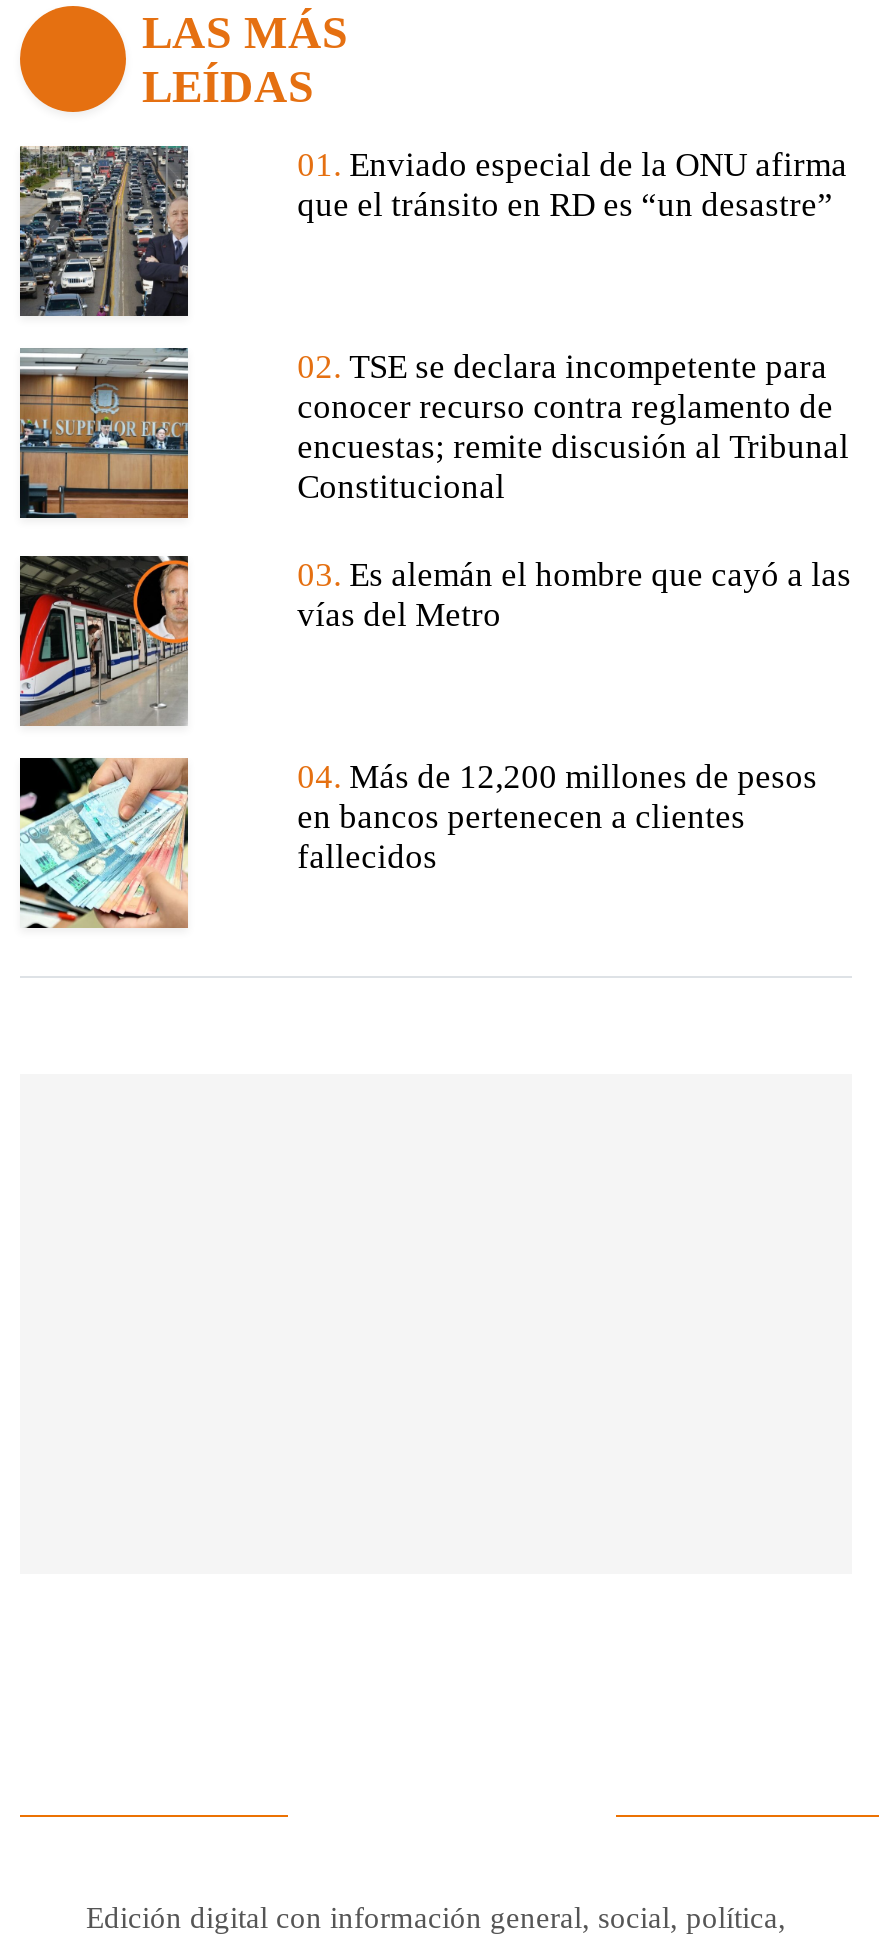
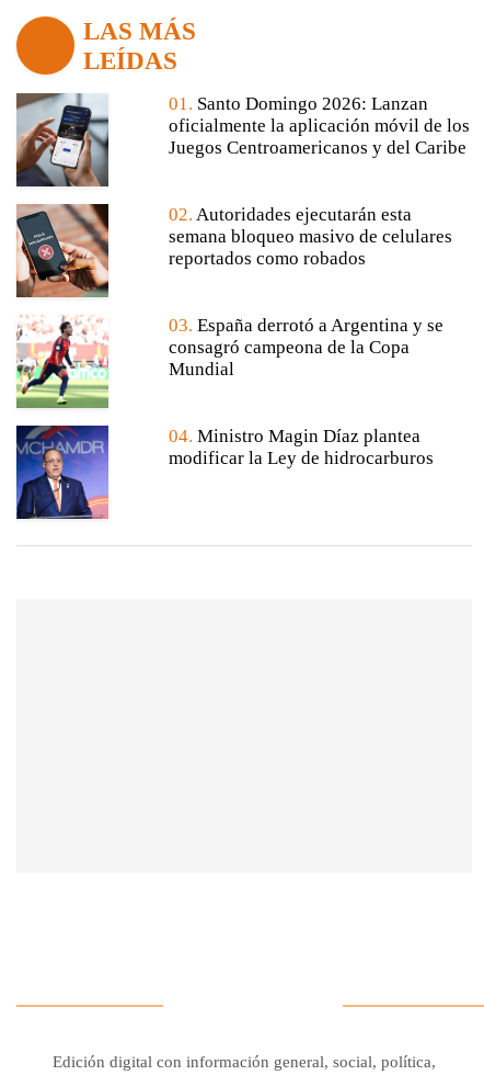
- [image]
+ [image]

- 01. Enviado especial de la ONU afirma
- que el tránsito en RD es “un desastre”
+ 01. Santo Domingo 2026: Lanzan
+ oficialmente la aplicación móvil de los
+ Juegos Centroamericanos y del Caribe

- [image]
+ [image]

- 02. TSE se declara incompetente para
- conocer recurso contra reglamento de
- encuestas; remite discusión al Tribunal
- Constitucional
+ 02. Autoridades ejecutarán esta
+ semana bloqueo masivo de celulares
+ reportados como robados

- [image]
+ [image]

- 03. Es alemán el hombre que cayó a las
- vías del Metro
+ 03. España derrotó a Argentina y se
+ consagró campeona de la Copa
+ Mundial

- [image]
+ [image]

- 04. Más de 12,200 millones de pesos
- en bancos pertenecen a clientes
- fallecidos
+ 04. Ministro Magin Díaz plantea
+ modificar la Ley de hidrocarburos
